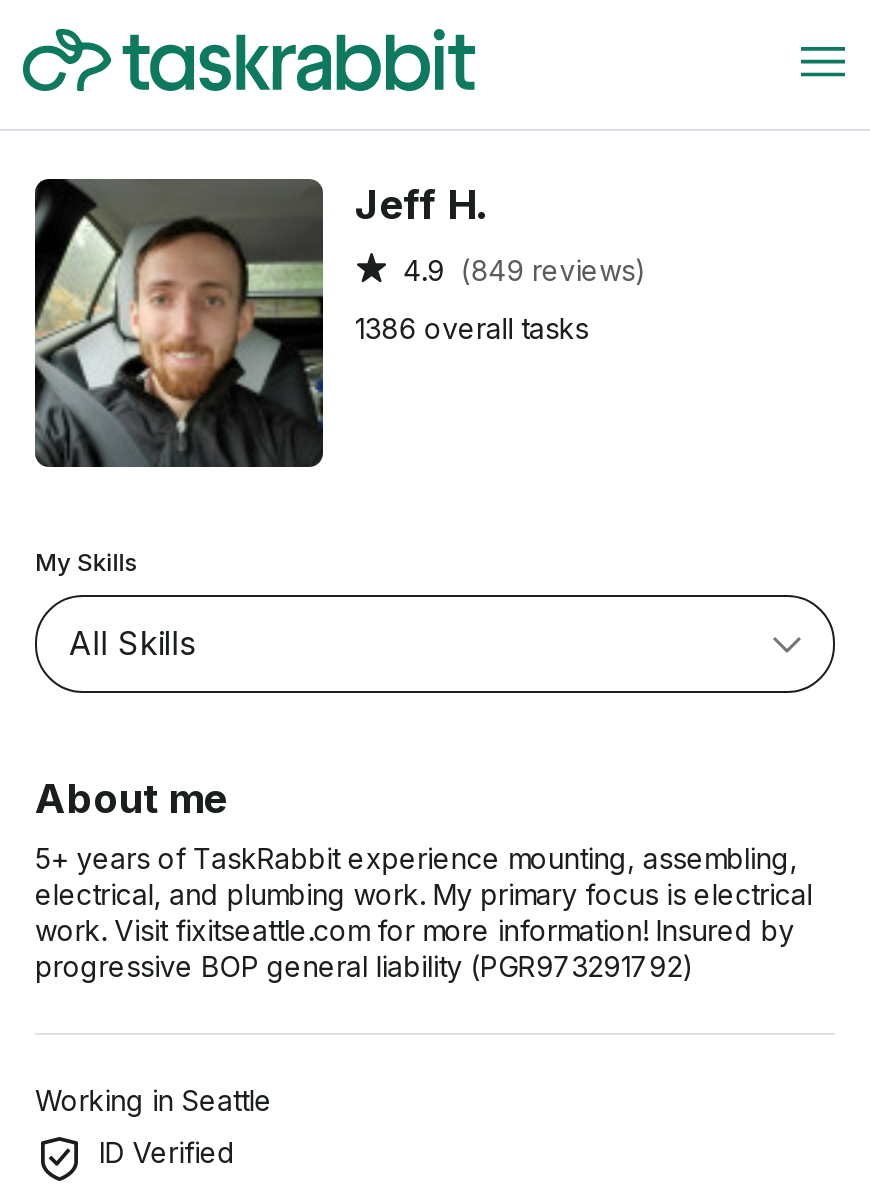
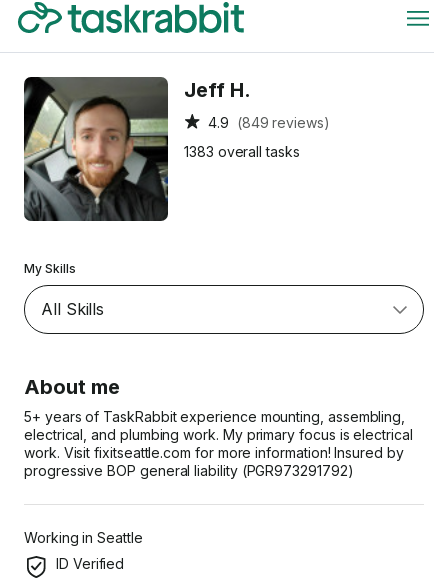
- 1386 overall tasks
+ 1383 overall tasks
